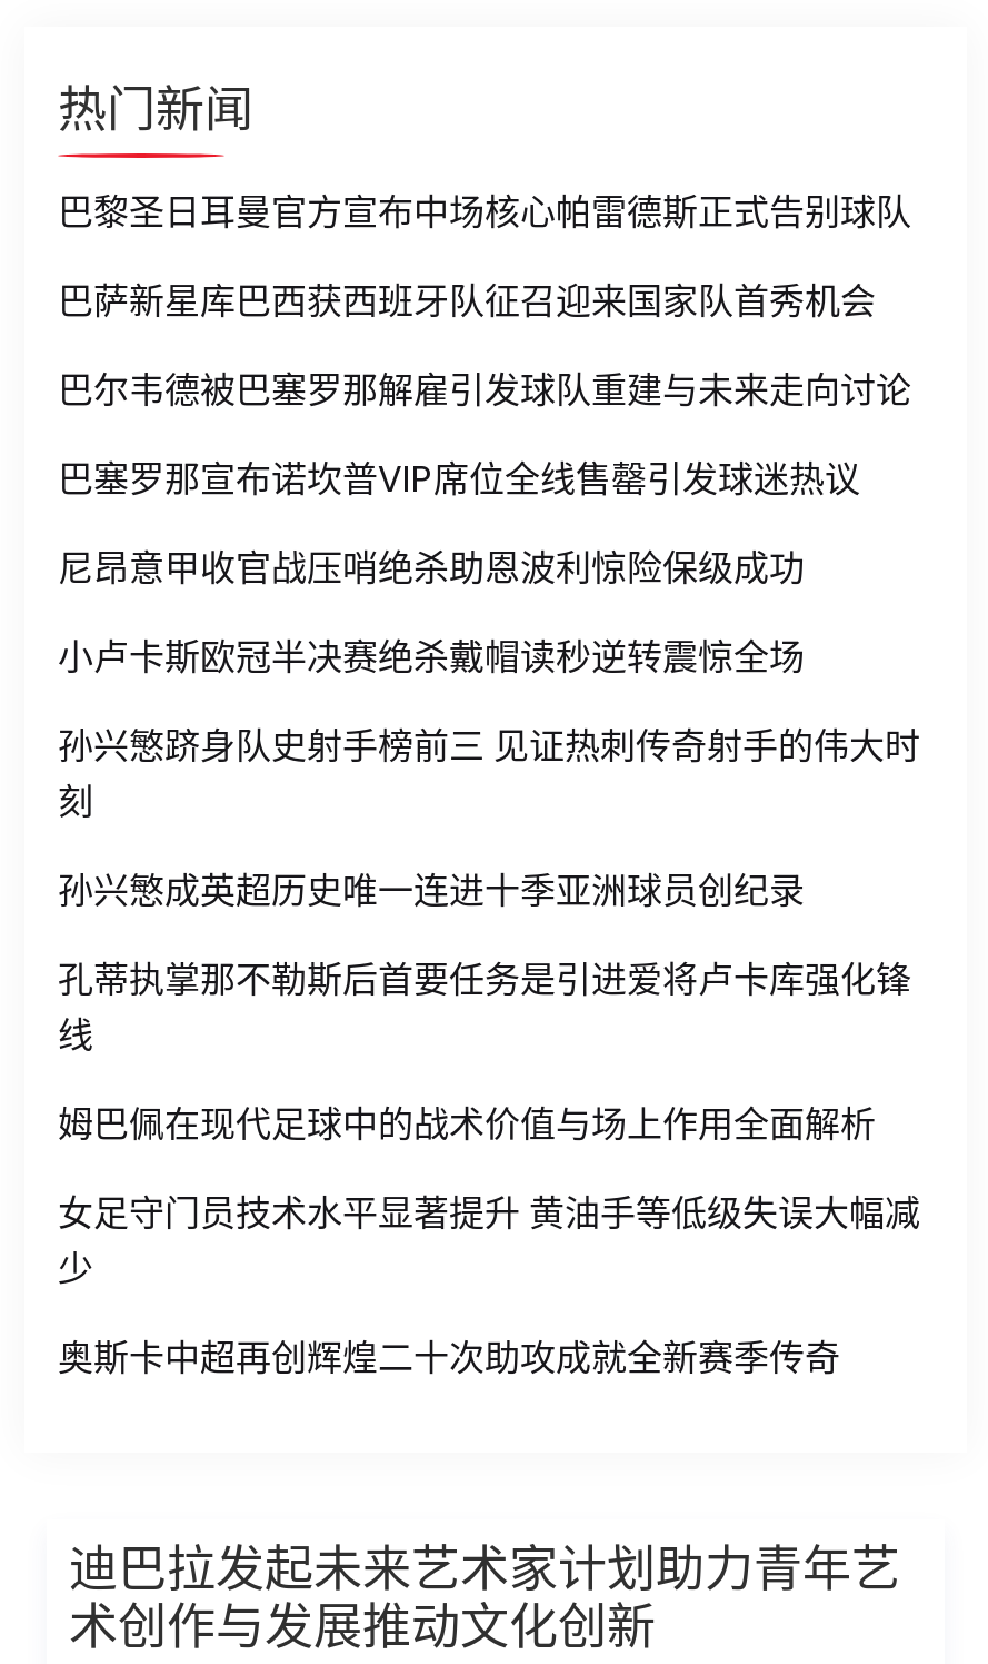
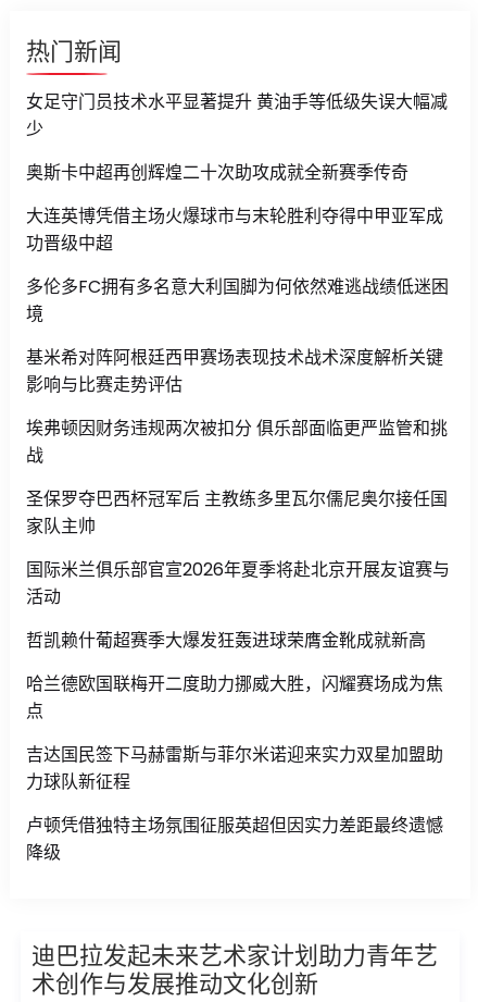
- 巴黎圣日耳曼官方宣布中场核心帕雷德斯正式告别球队
- 巴萨新星库巴西获西班牙队征召迎来国家队首秀机会
- 巴尔韦德被巴塞罗那解雇引发球队重建与未来走向讨论
- 巴塞罗那宣布诺坎普VIP席位全线售罄引发球迷热议
- 尼昂意甲收官战压哨绝杀助恩波利惊险保级成功
- 小卢卡斯欧冠半决赛绝杀戴帽读秒逆转震惊全场
- 孙兴慜跻身队史射手榜前三 见证热刺传奇射手的伟大时
- 刻
- 孙兴慜成英超历史唯一连进十季亚洲球员创纪录
- 孔蒂执掌那不勒斯后首要任务是引进爱将卢卡库强化锋
- 线
- 姆巴佩在现代足球中的战术价值与场上作用全面解析

moved up: 女足守门员技术水平显著提升 黄油手等低级失误大幅减 | 少 | 奥斯卡中超再创辉煌二十次助攻成就全新赛季传奇

+ 大连英博凭借主场火爆球市与末轮胜利夺得中甲亚军成
+ 功晋级中超
+ 多伦多FC拥有多名意大利国脚为何依然难逃战绩低迷困
+ 境
+ 基米希对阵阿根廷西甲赛场表现技术战术深度解析关键
+ 影响与比赛走势评估
+ 埃弗顿因财务违规两次被扣分 俱乐部面临更严监管和挑
+ 战
+ 圣保罗夺巴西杯冠军后 主教练多里瓦尔儒尼奥尔接任国
+ 家队主帅
+ 国际米兰俱乐部官宣2026年夏季将赴北京开展友谊赛与
+ 活动
+ 哲凯赖什葡超赛季大爆发狂轰进球荣膺金靴成就新高
+ 哈兰德欧国联梅开二度助力挪威大胜，闪耀赛场成为焦
+ 点
+ 吉达国民签下马赫雷斯与菲尔米诺迎来实力双星加盟助
+ 力球队新征程
+ 卢顿凭借独特主场氛围征服英超但因实力差距最终遗憾
+ 降级
